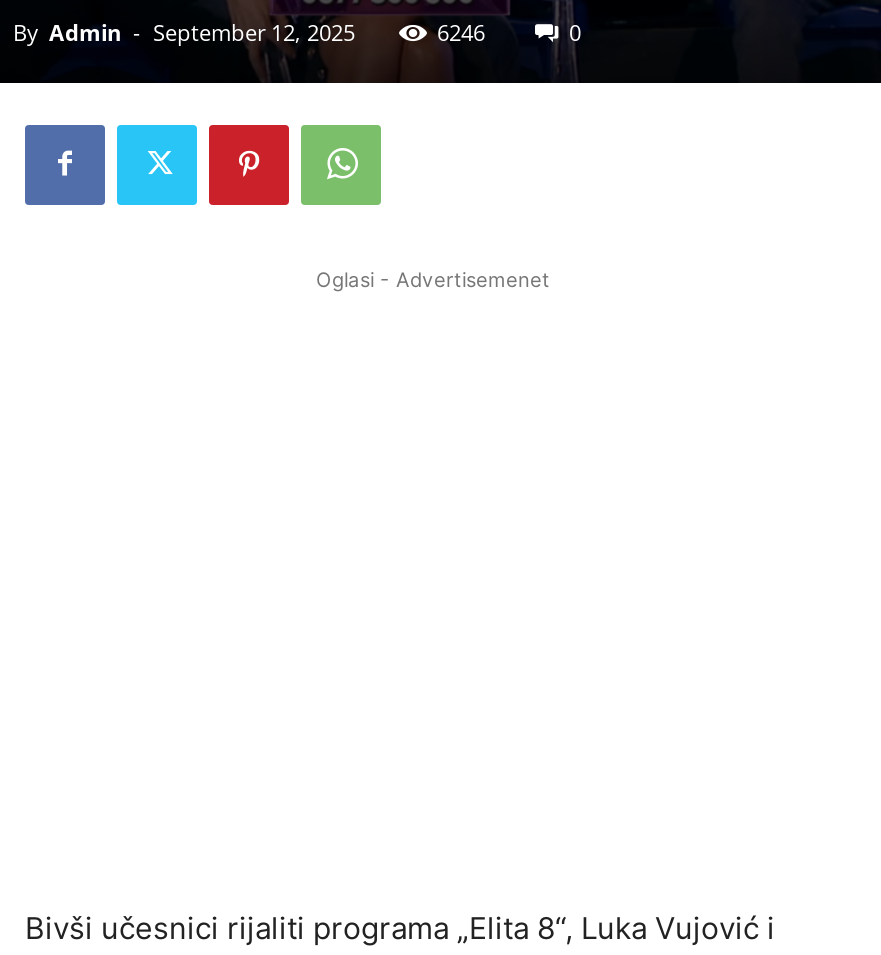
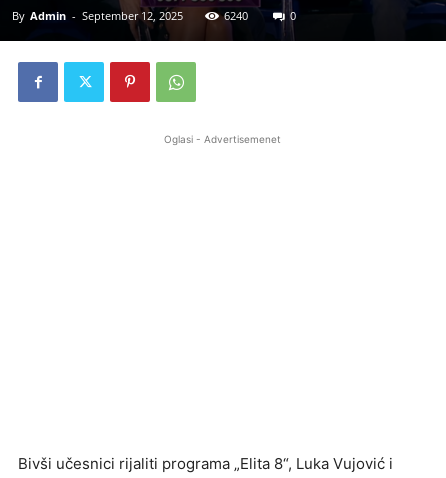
- 6246
+ 6240
